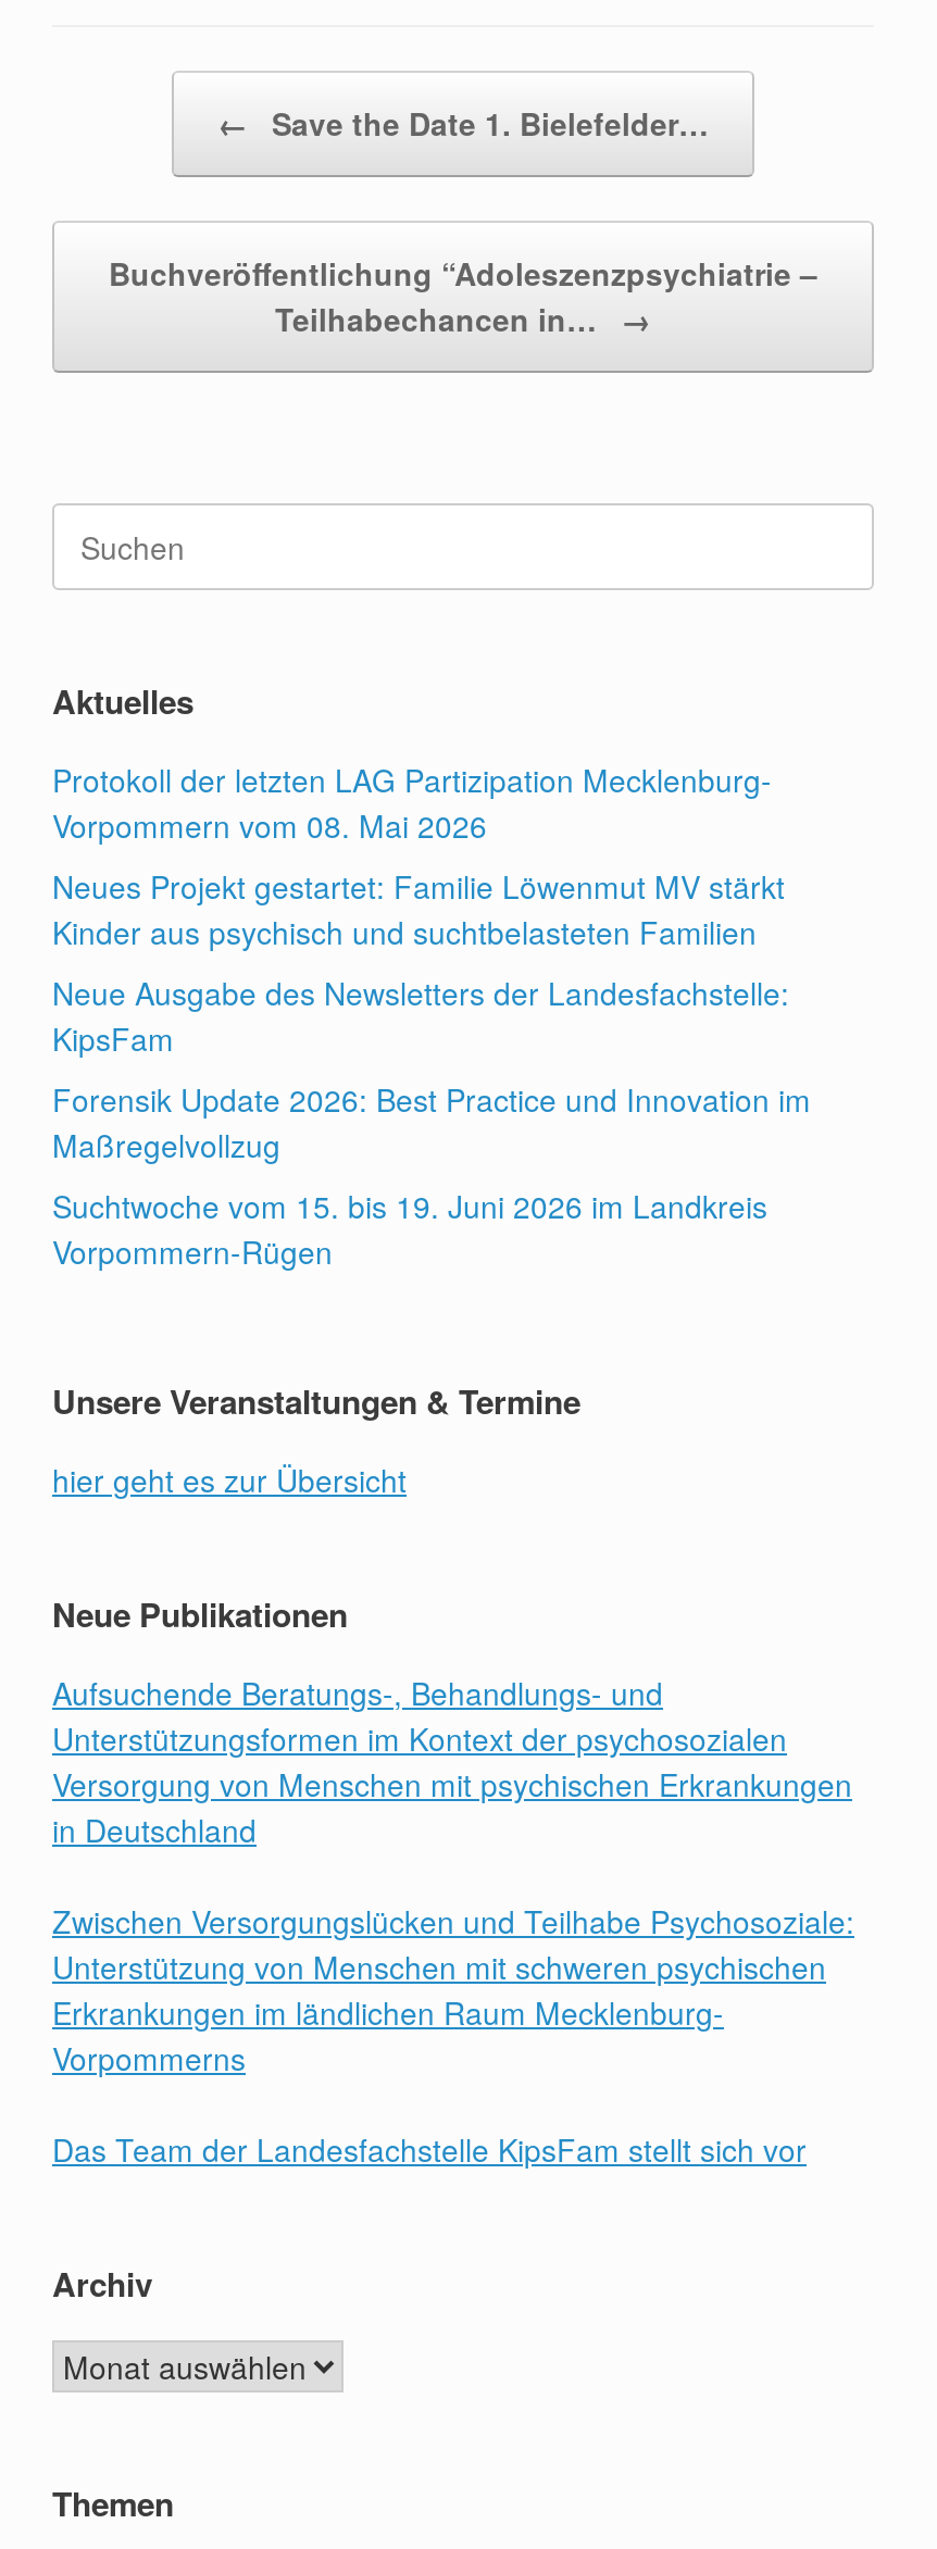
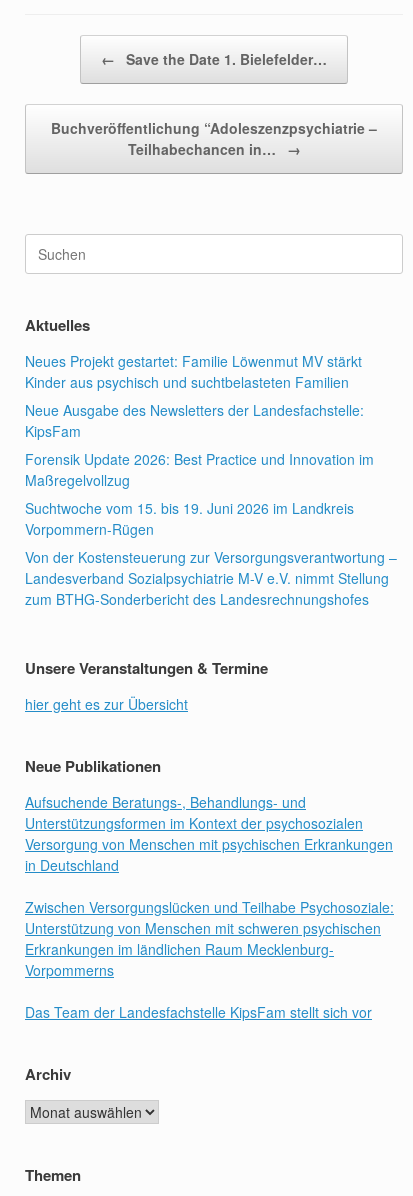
- Protokoll der letzten LAG Partizipation Mecklenburg-
- Vorpommern vom 08. Mai 2026

moved up: Neues Projekt gestartet: Familie Löwenmut MV stärkt | Kinder aus psychisch und suchtbelasteten Familien | Neue Ausgabe des Newsletters der Landesfachstelle: | KipsFam | Forensik Update 2026: Best Practice und Innovation im | Maßregelvollzug | Suchtwoche vom 15. bis 19. Juni 2026 im Landkreis | Vorpommern-Rügen

+ Von der Kostensteuerung zur Versorgungsverantwortung –
+ Landesverband Sozialpsychiatrie M-V e.V. nimmt Stellung
+ zum BTHG-Sonderbericht des Landesrechnungshofes
